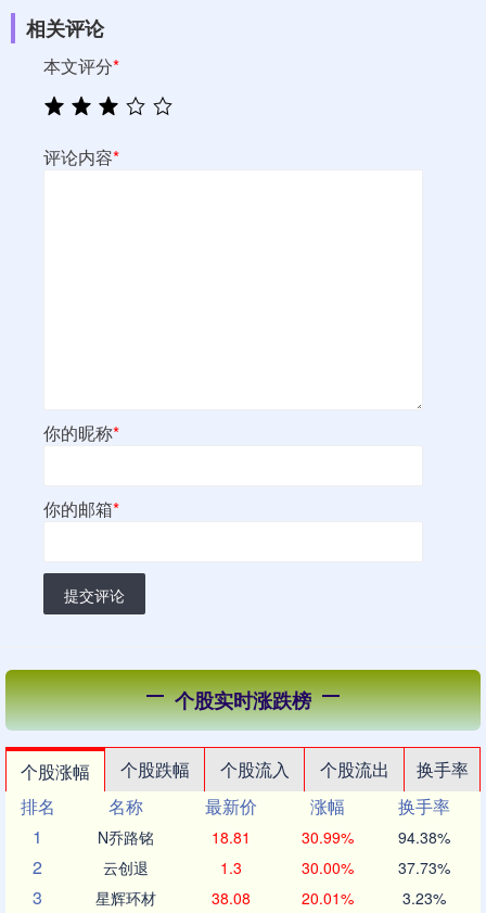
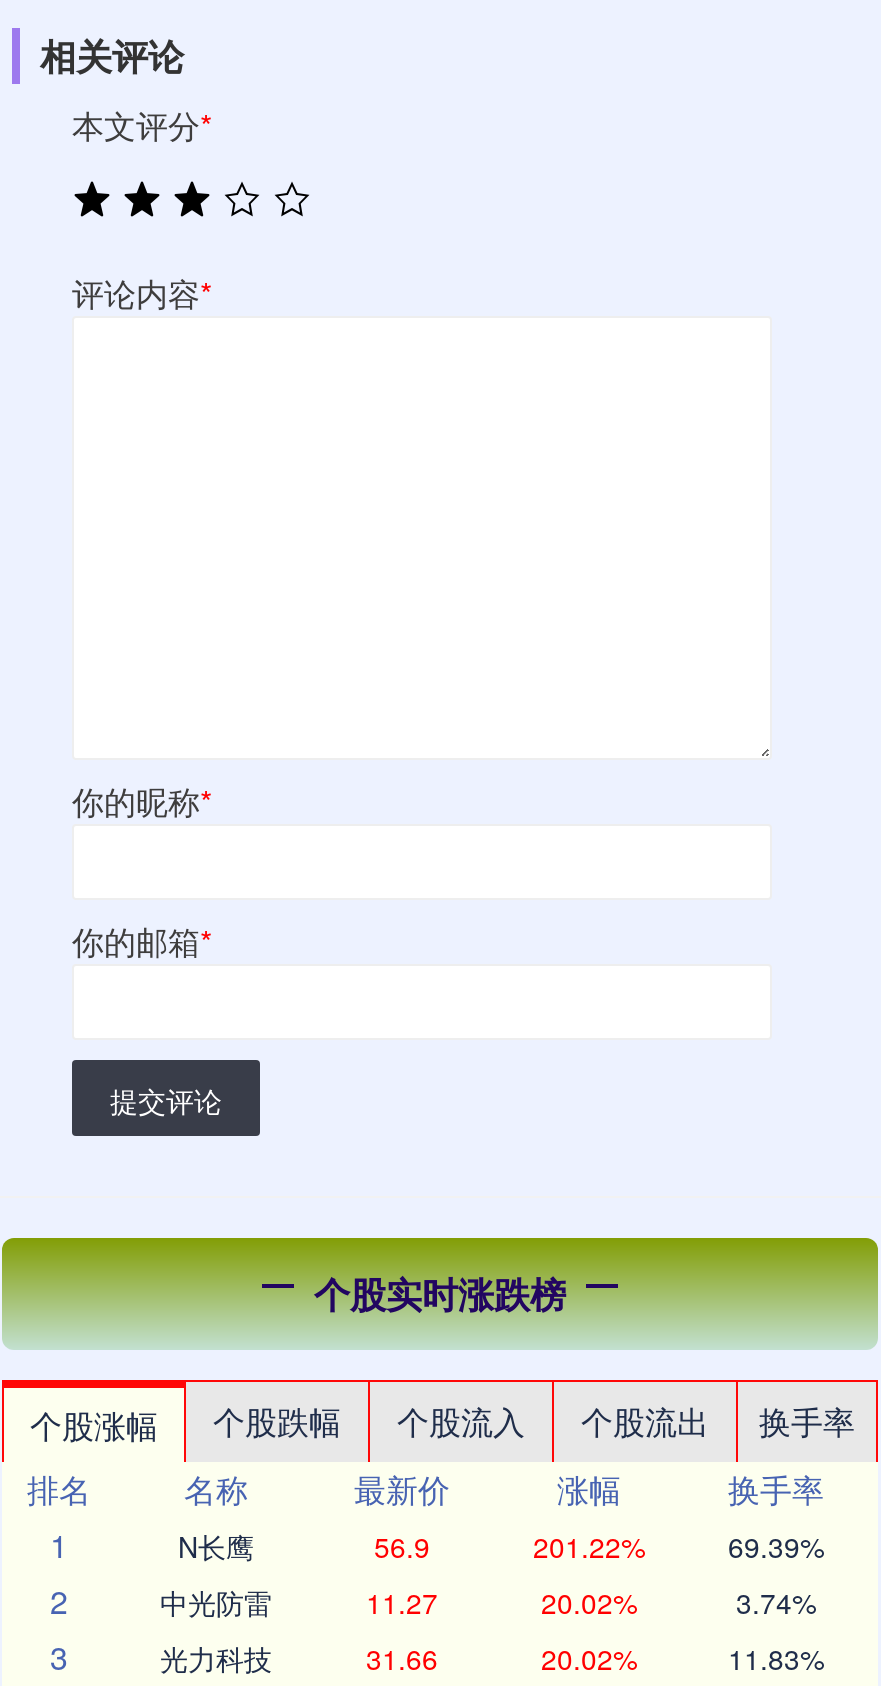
- N乔路铭
- 18.81
- 30.99%
- 94.38%
+ N长鹰
+ 56.9
+ 201.22%
+ 69.39%

- 云创退
- 1.3
- 30.00%
- 37.73%
+ 中光防雷
+ 11.27
+ 20.02%
+ 3.74%

- 星辉环材
- 38.08
- 20.01%
- 3.23%
+ 光力科技
+ 31.66
+ 20.02%
+ 11.83%
